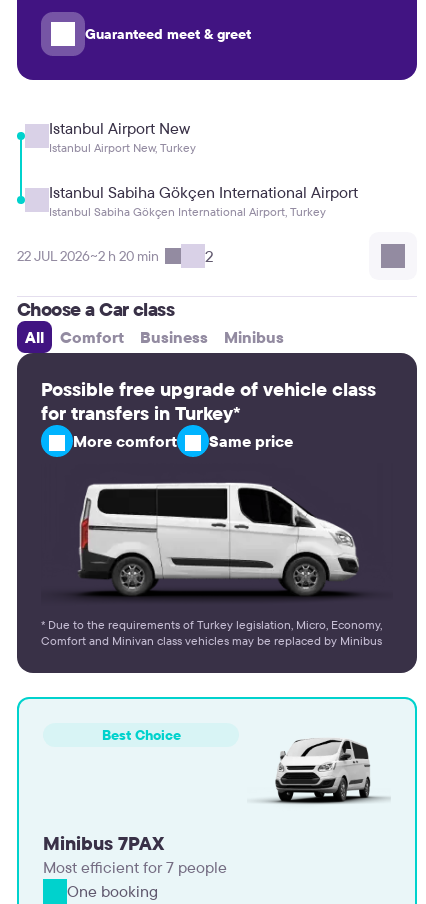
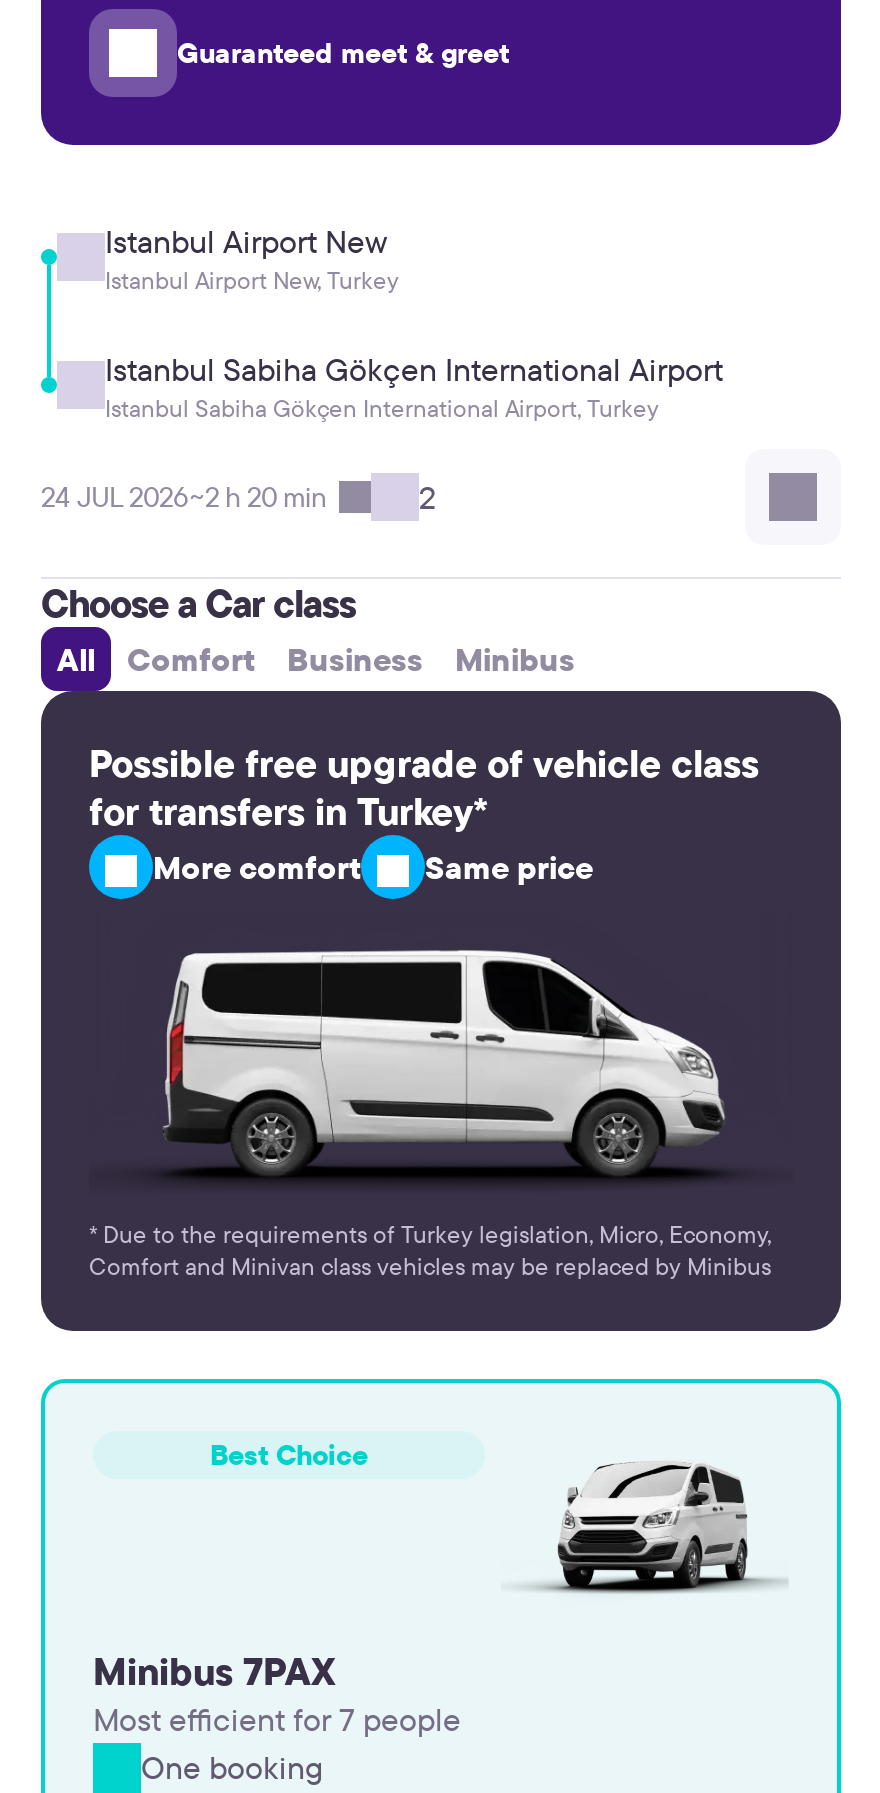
- 22 JUL 2026~2 h 20 min
+ 24 JUL 2026~2 h 20 min
